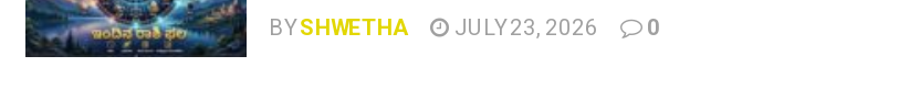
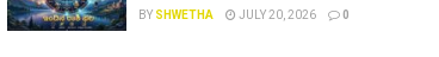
- BY SHWETHA JULY 23, 2026 0
+ BY SHWETHA JULY 20, 2026 0
